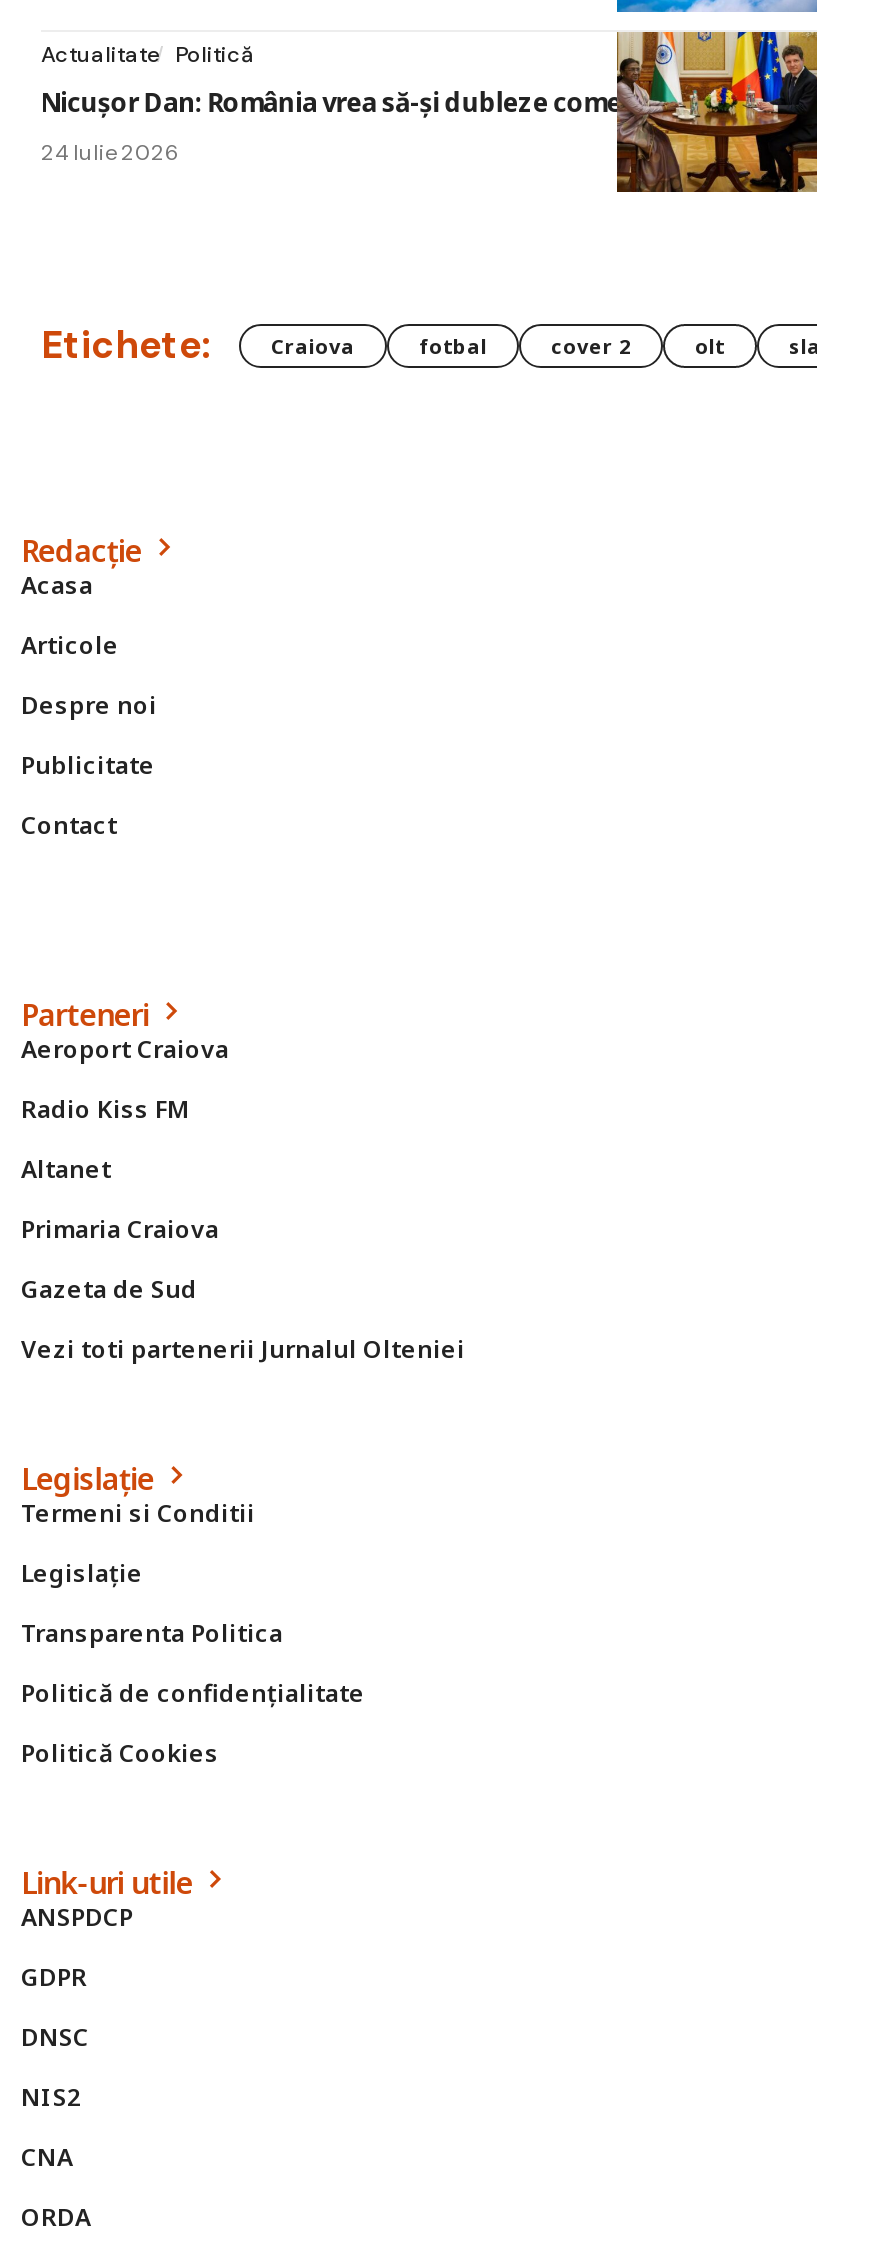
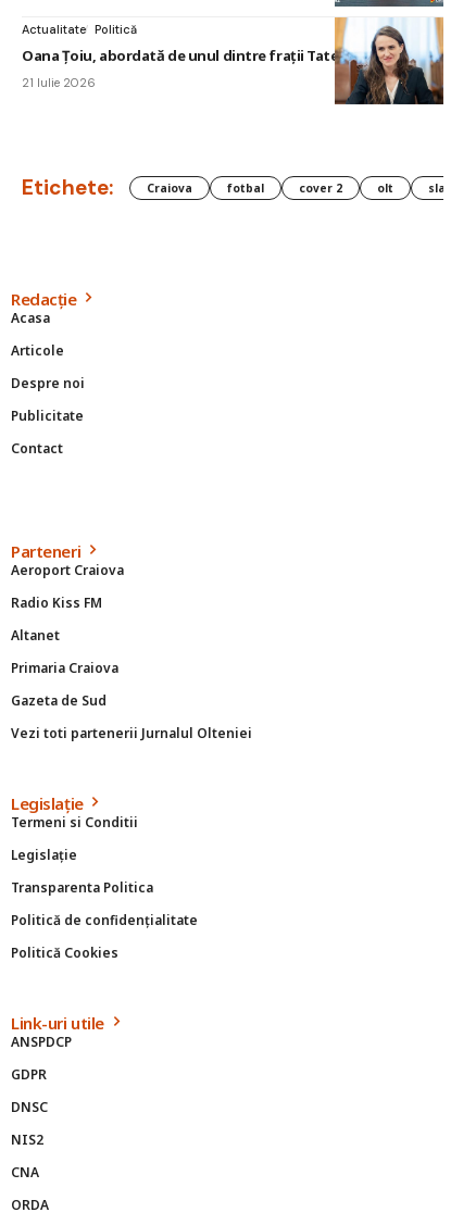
- [image]
- Nicușor Dan: România vrea să-și dubleze comerțul cu India
+ [image]
+ Oana Țoiu, abordată de unul dintre frații Tate

- 24 Iulie 2026
+ 21 Iulie 2026
